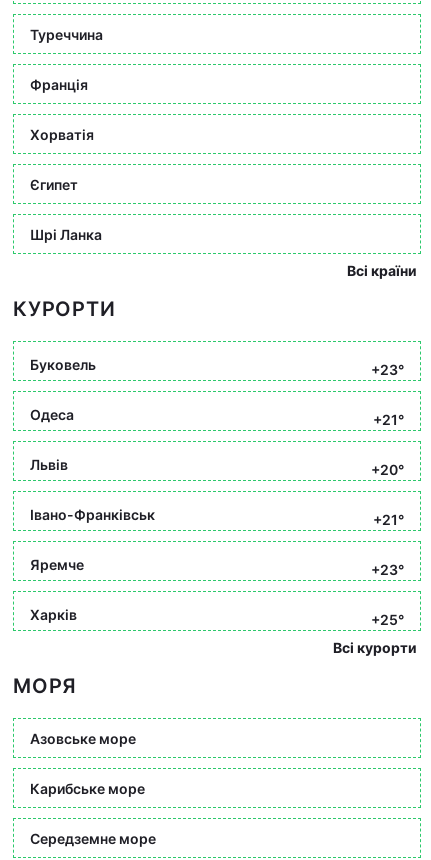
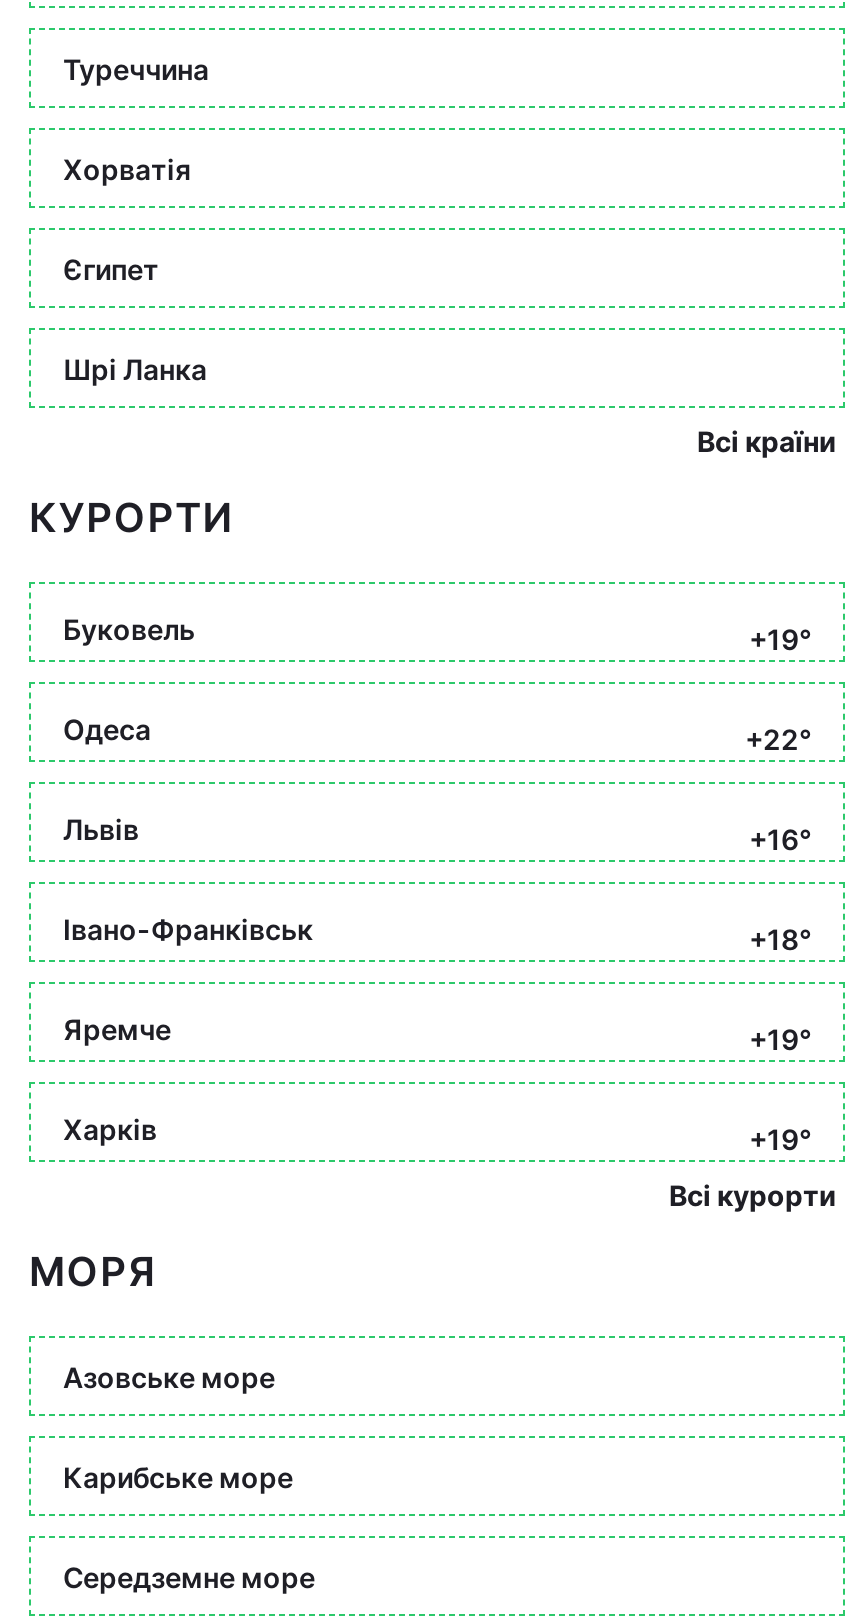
- Франція

- +23°
+ +19°

- +21°
+ +22°

- +20°
+ +16°

- +21°
+ +18°

- +23°
+ +19°

- +25°
+ +19°
